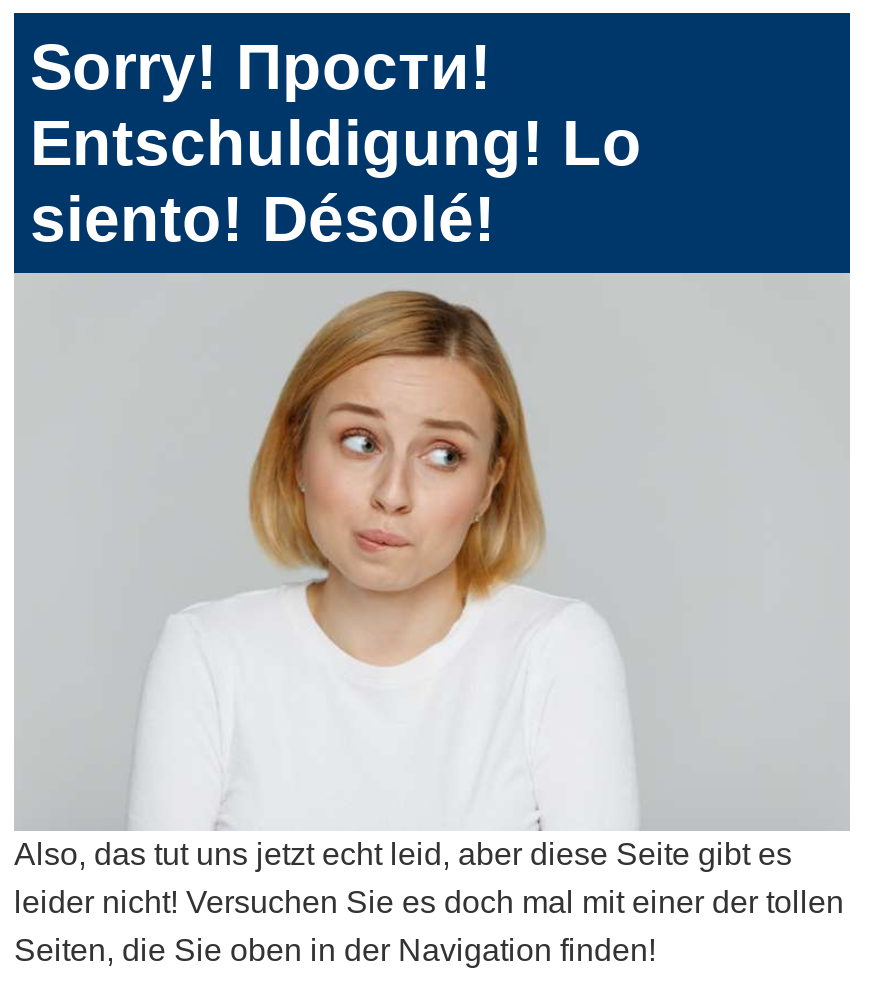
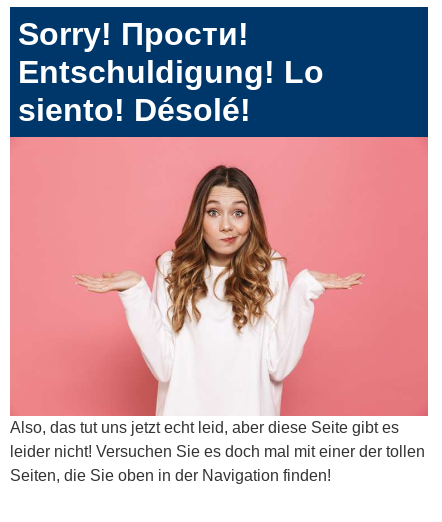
- [image]
+ [image]
